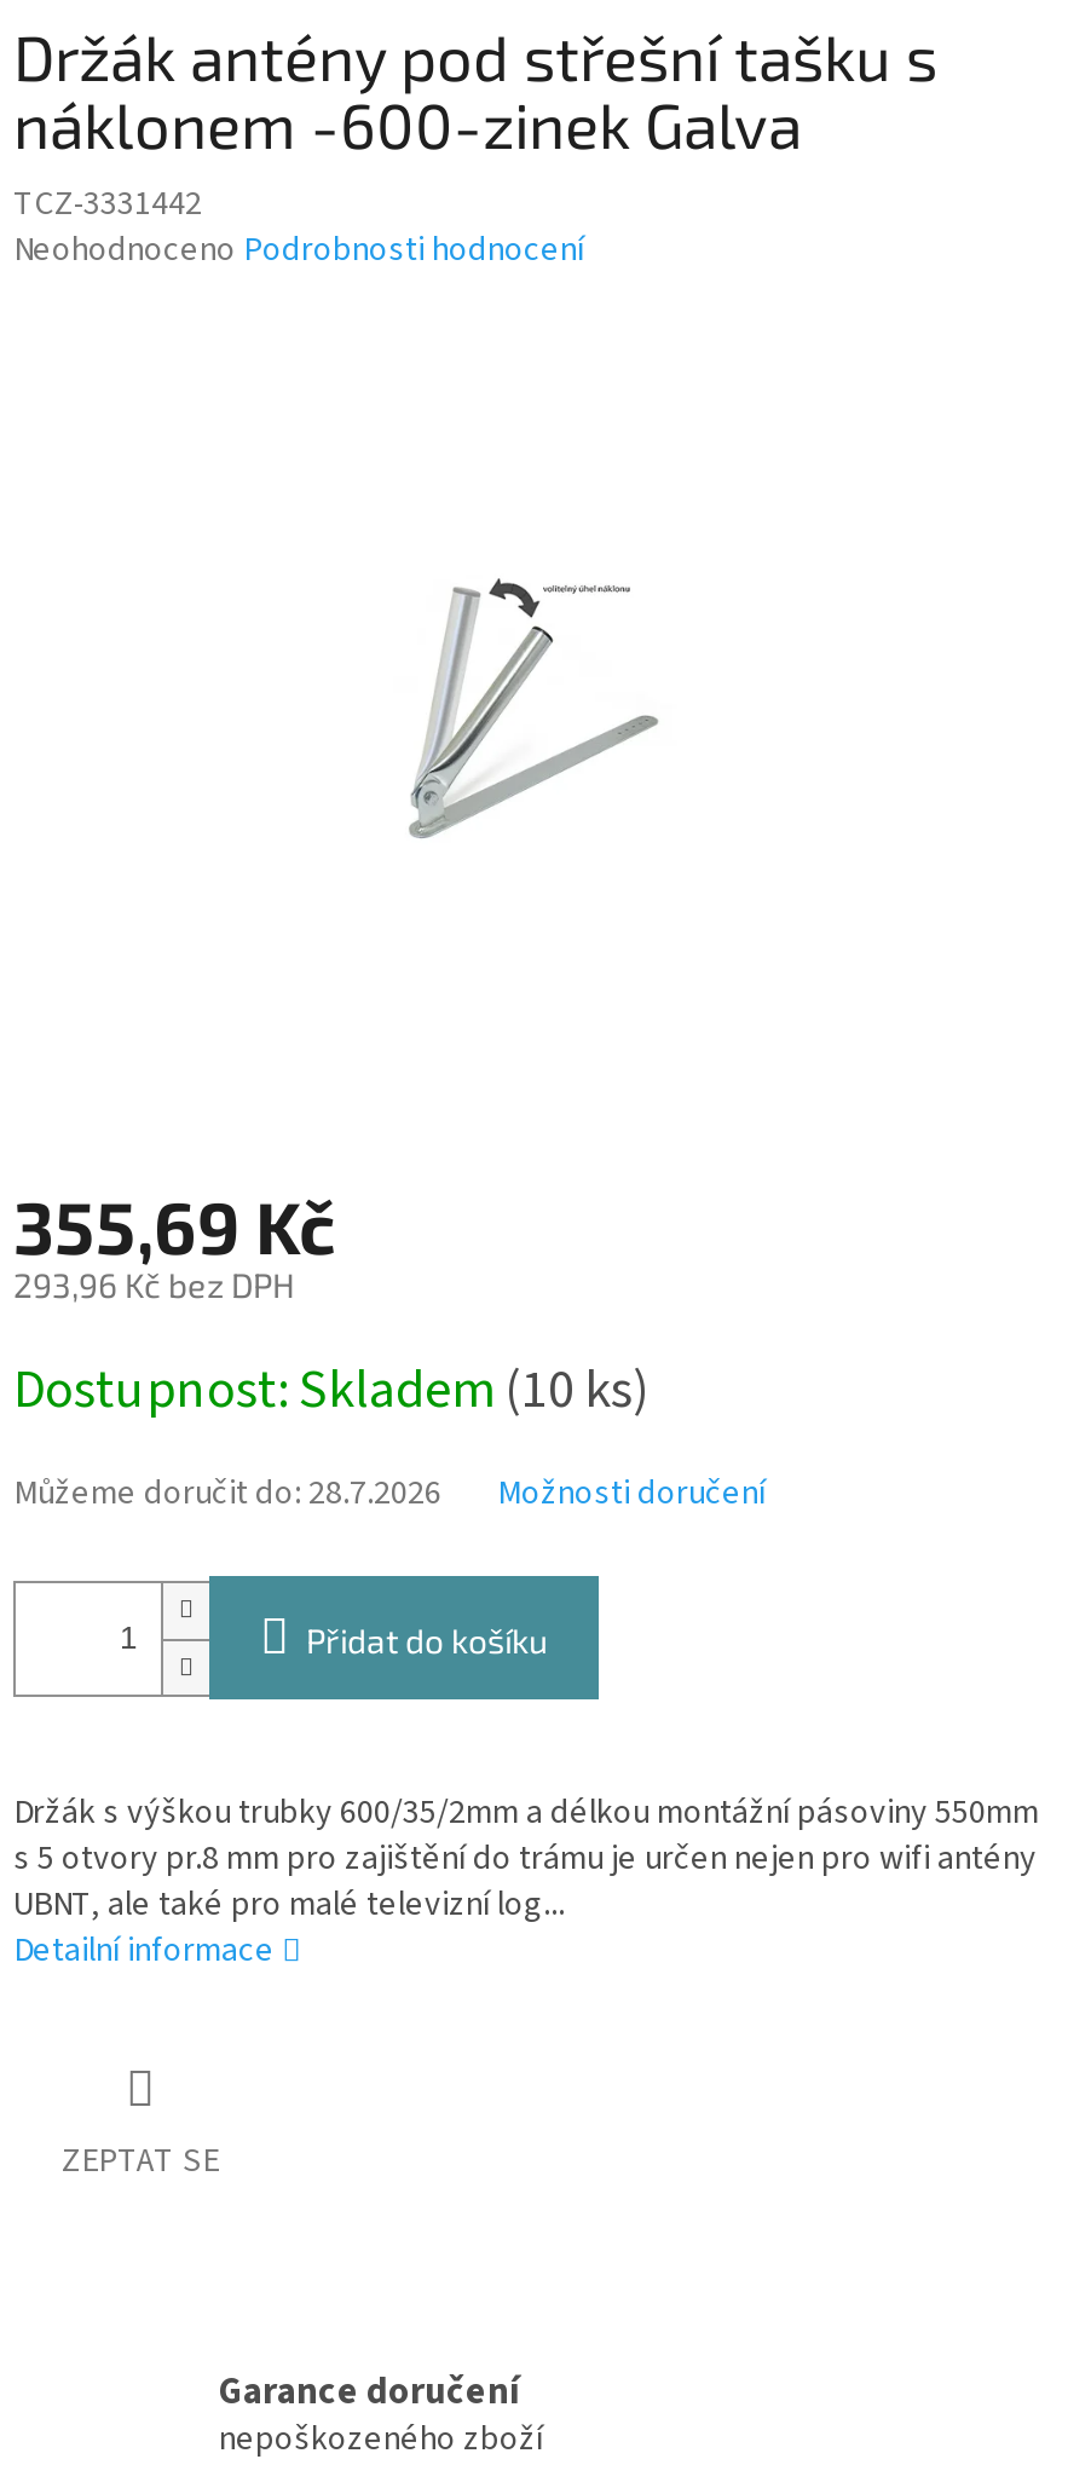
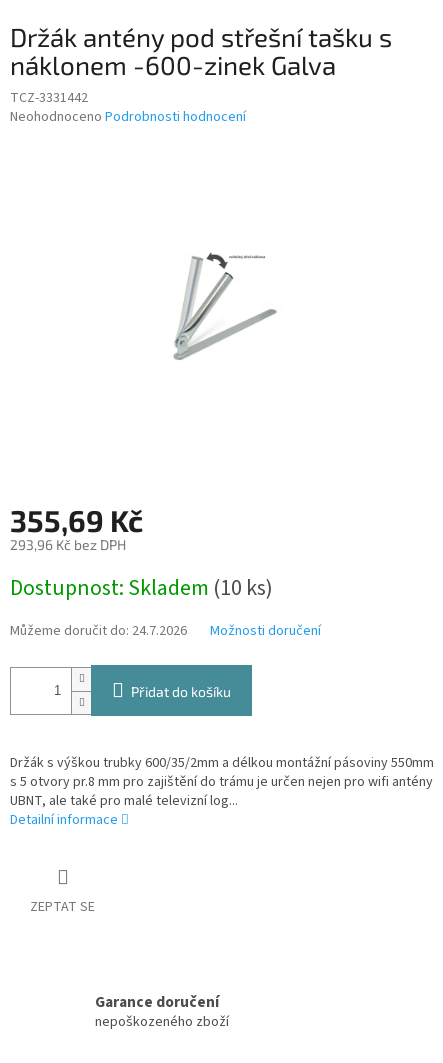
- Můžeme doručit do: 28.7.2026
+ Můžeme doručit do: 24.7.2026
